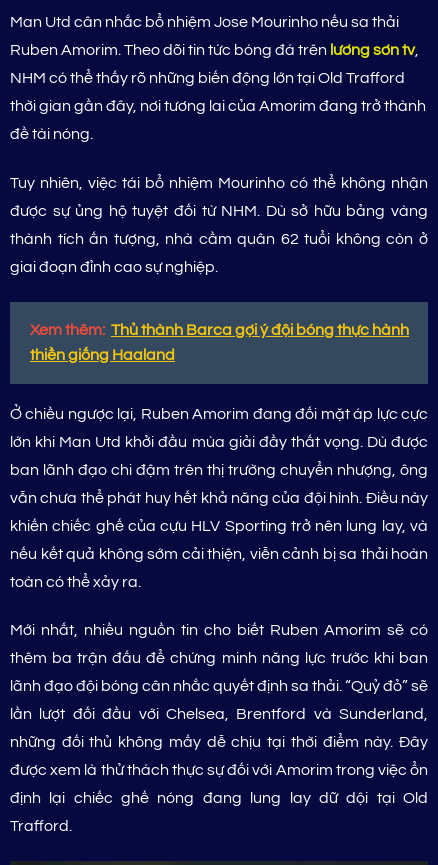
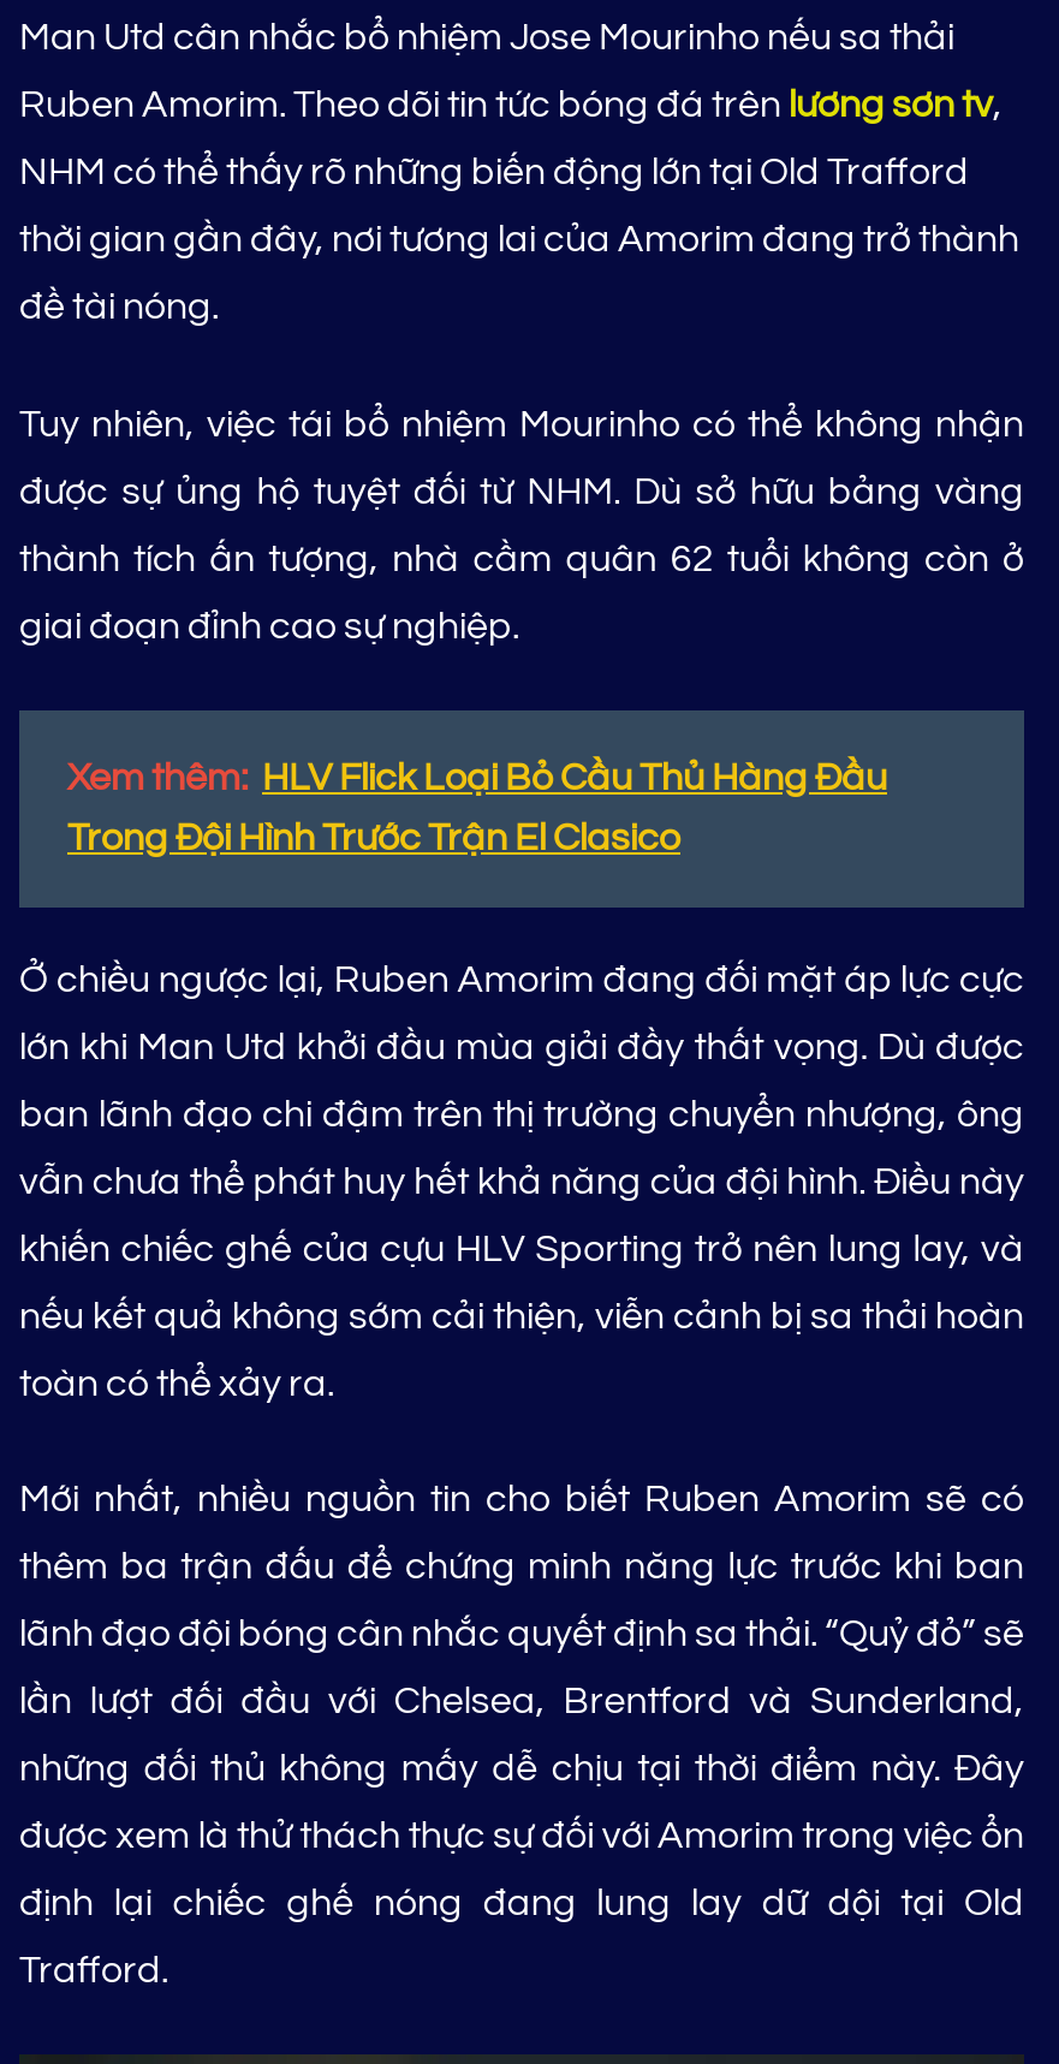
- Xem thêm: Thủ thành Barca gợi ý đội bóng thực hành
+ Xem thêm: HLV Flick Loại Bỏ Cầu Thủ Hàng Đầu

- thiền giống Haaland
+ Trong Đội Hình Trước Trận El Clasico
